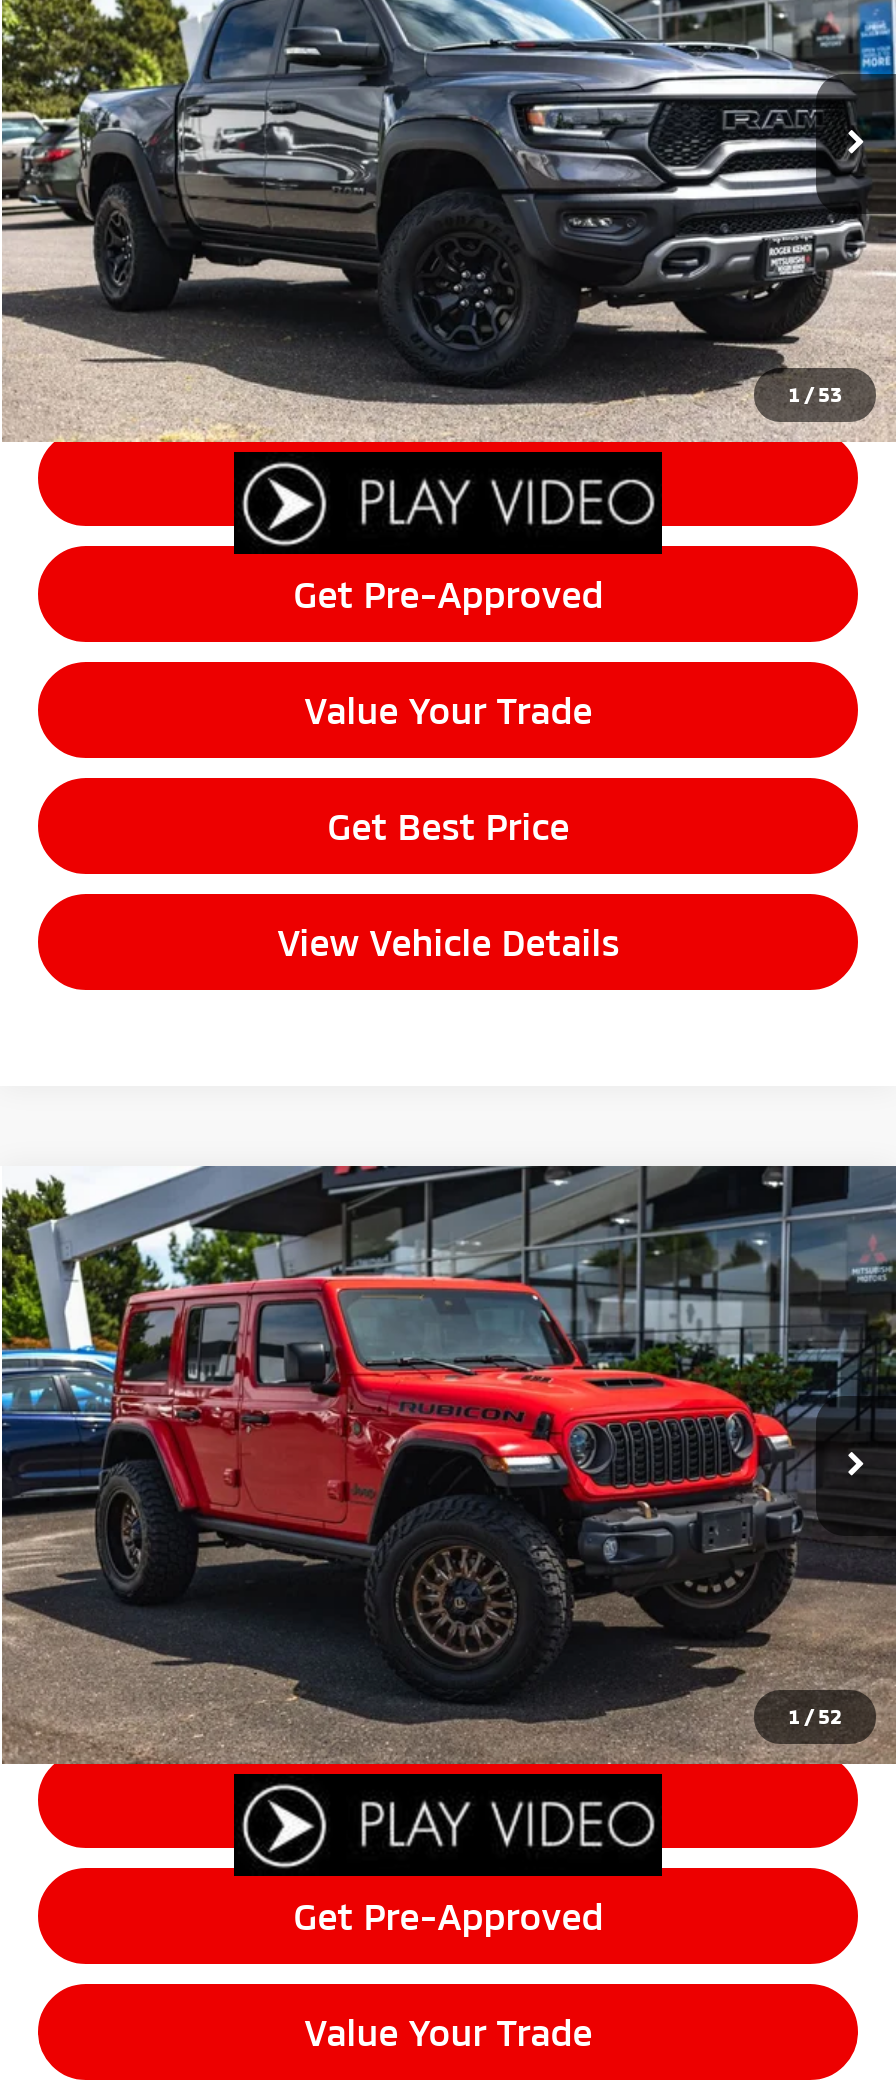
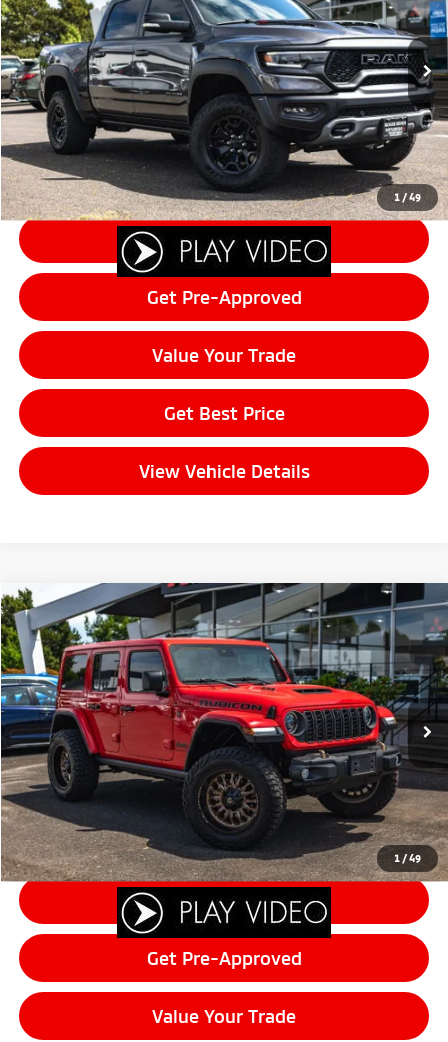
- 1 / 53
+ 1 / 49

- 1 / 52
+ 1 / 49
